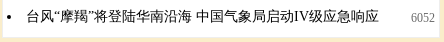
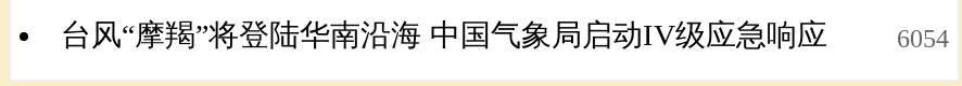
- 6052
+ 6054
